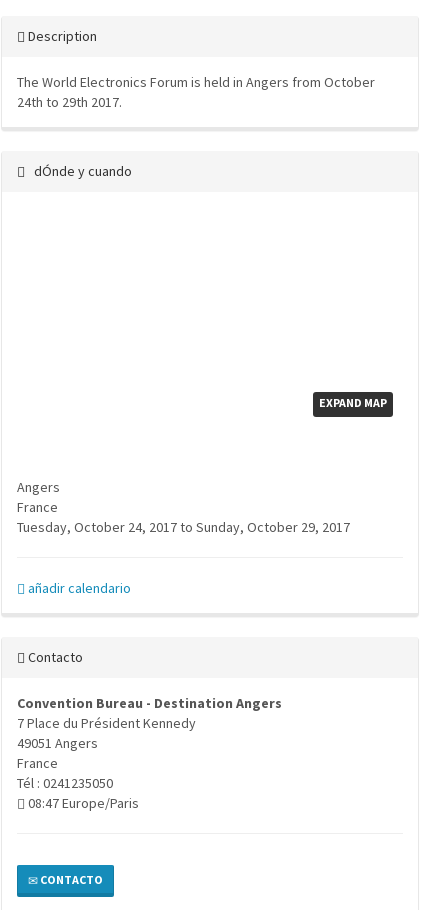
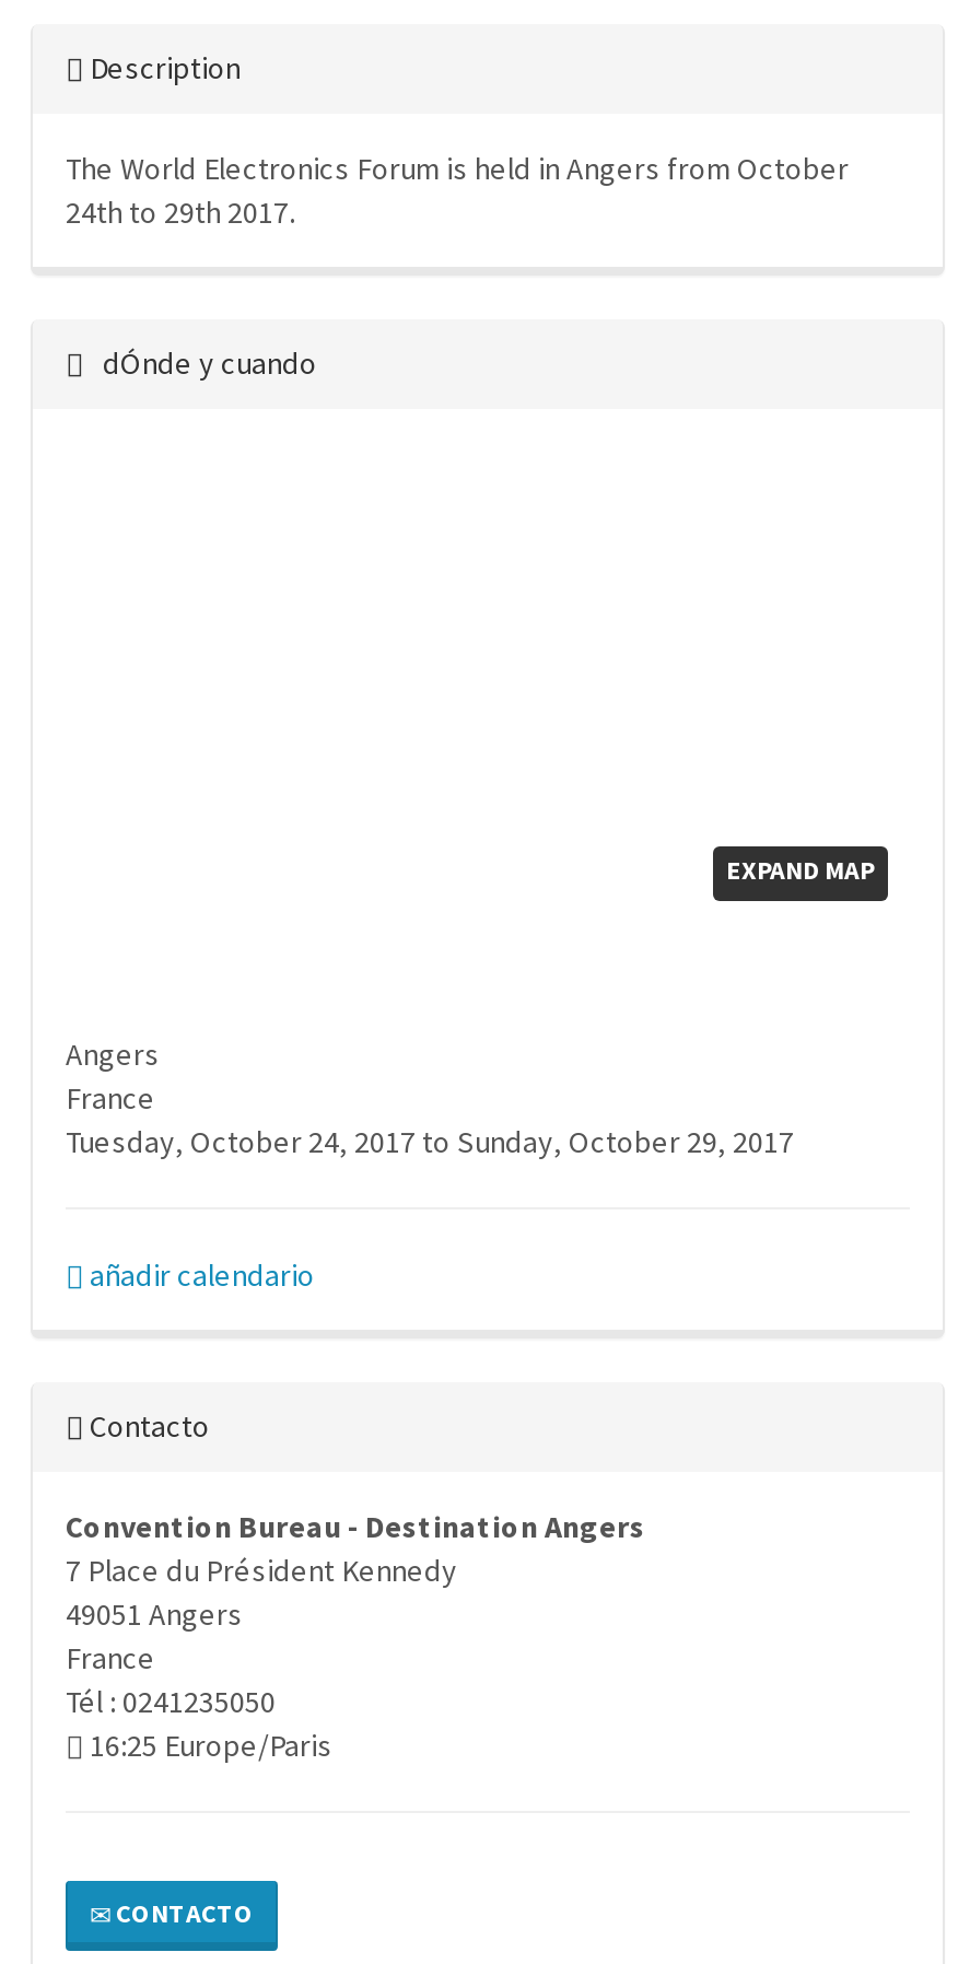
- 08:47 Europe/Paris
+ 16:25 Europe/Paris
